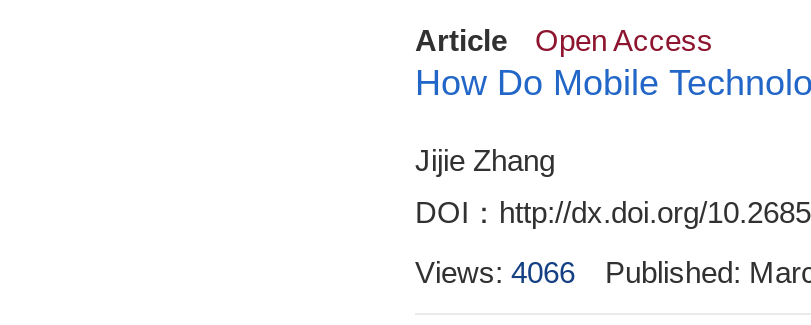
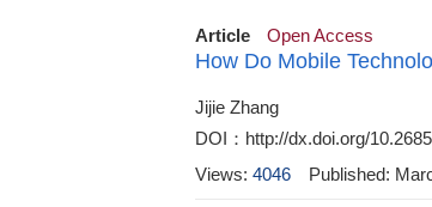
- Views: 4066
+ Views: 4046
